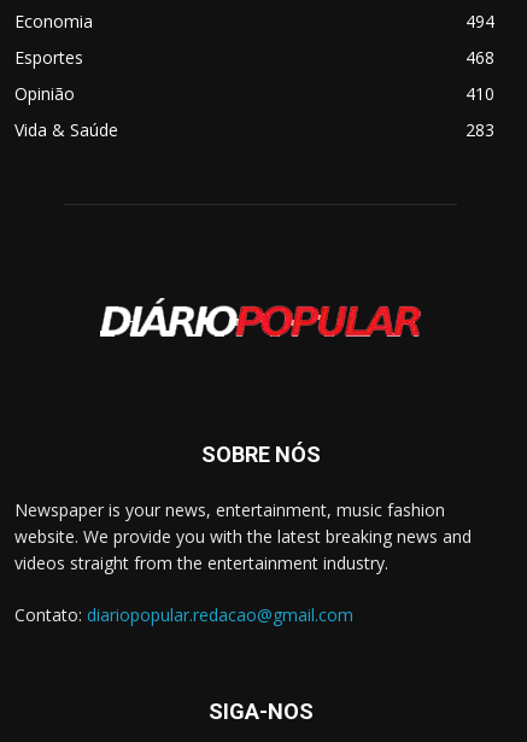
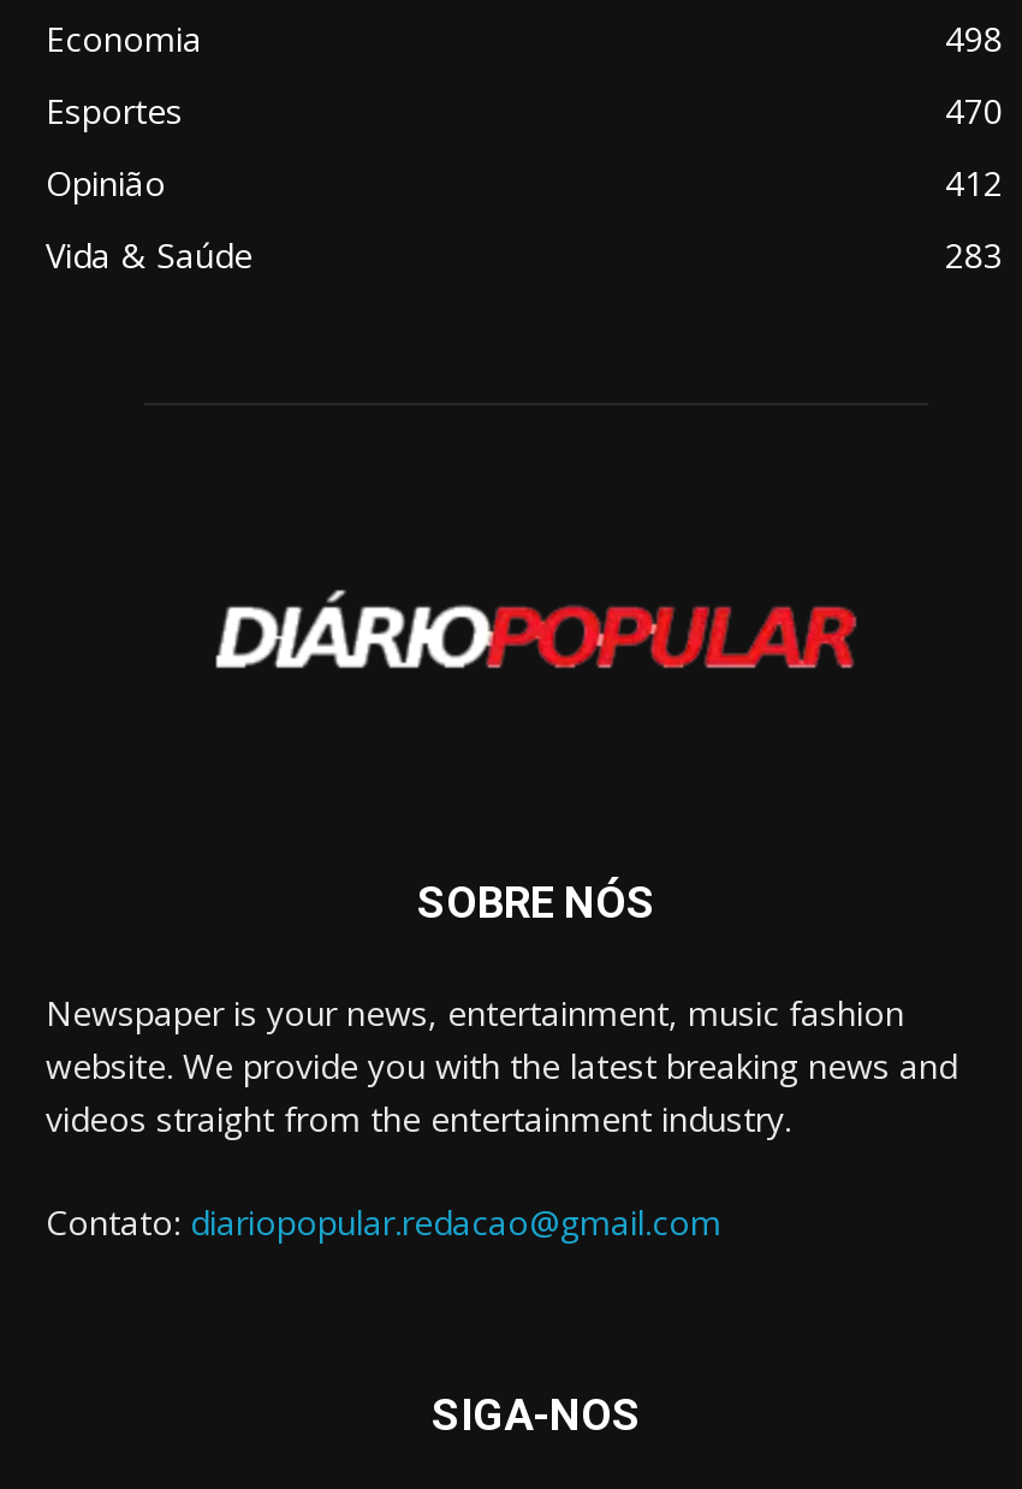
- 494
+ 498

- 468
+ 470

- 410
+ 412
